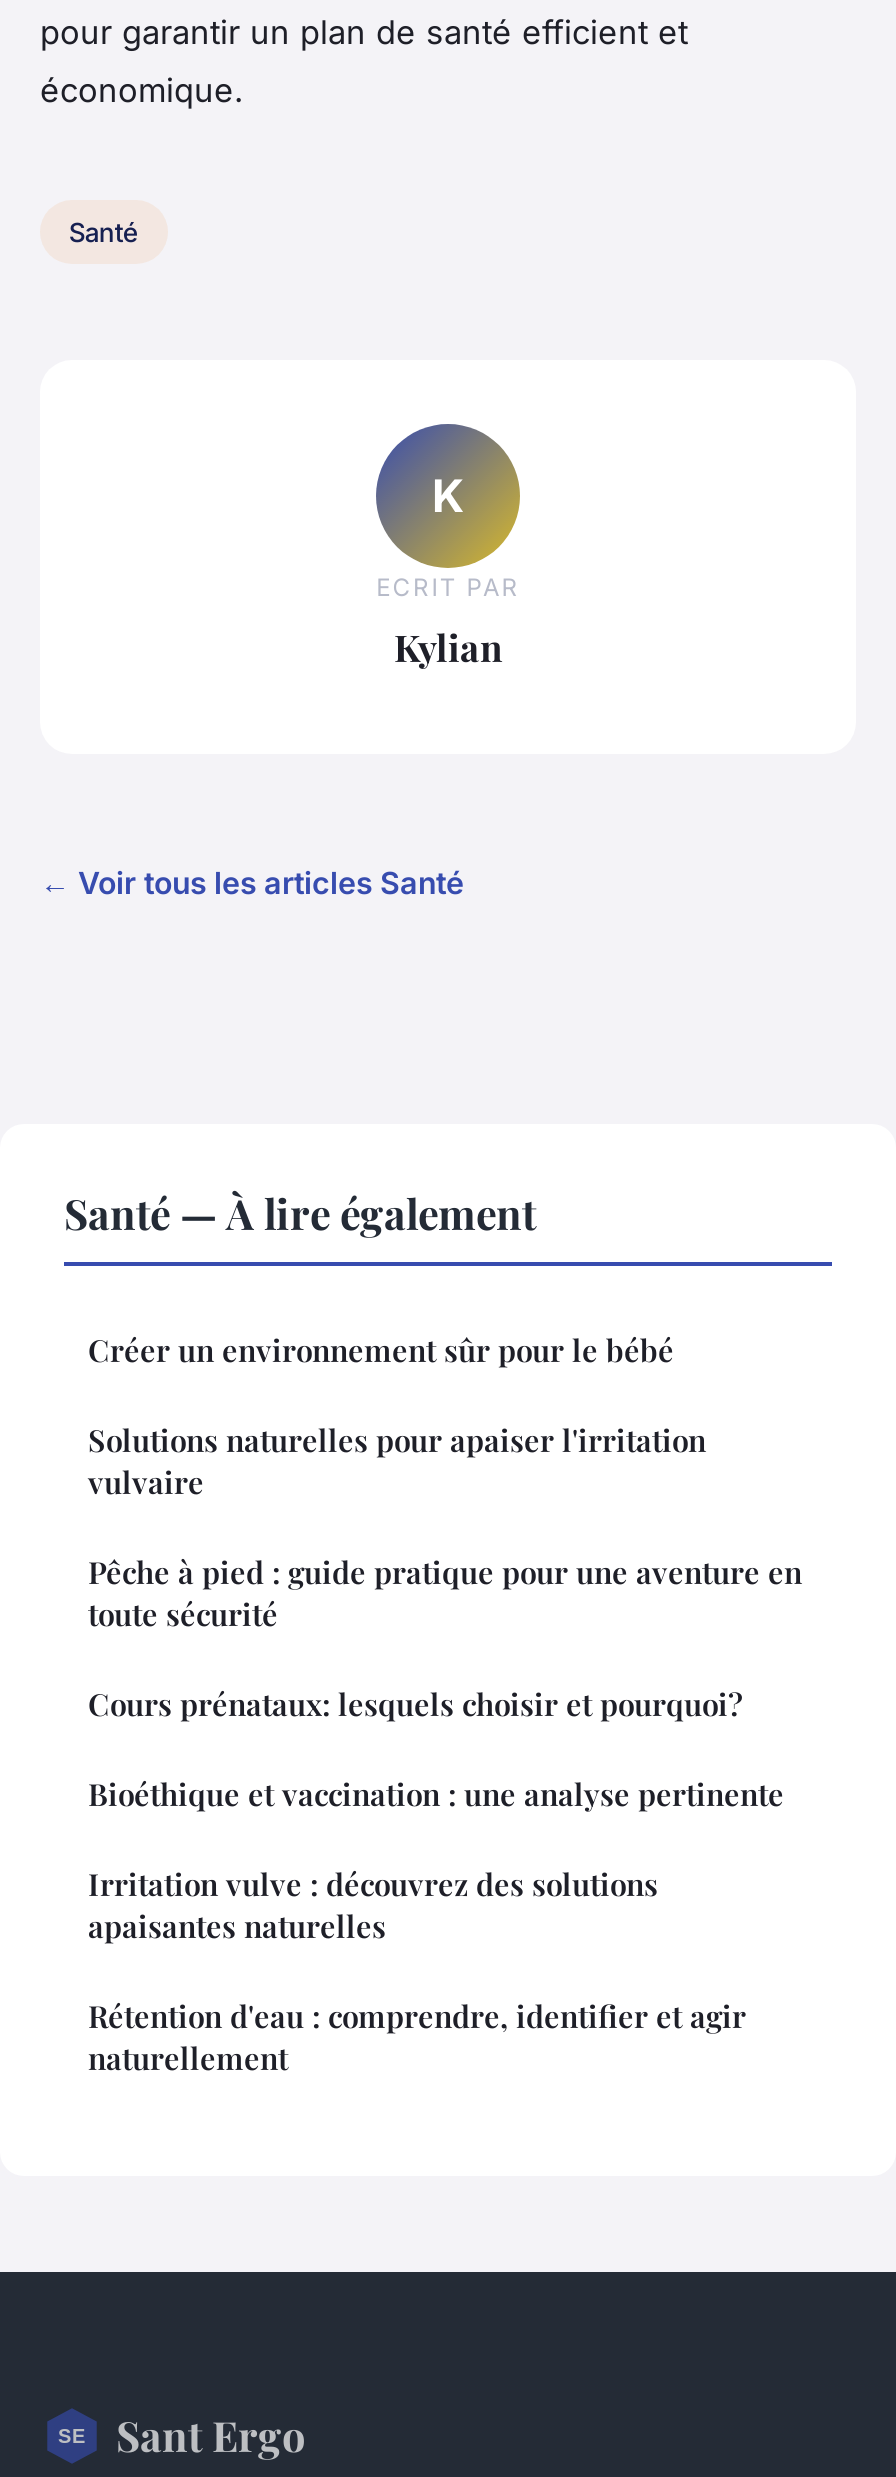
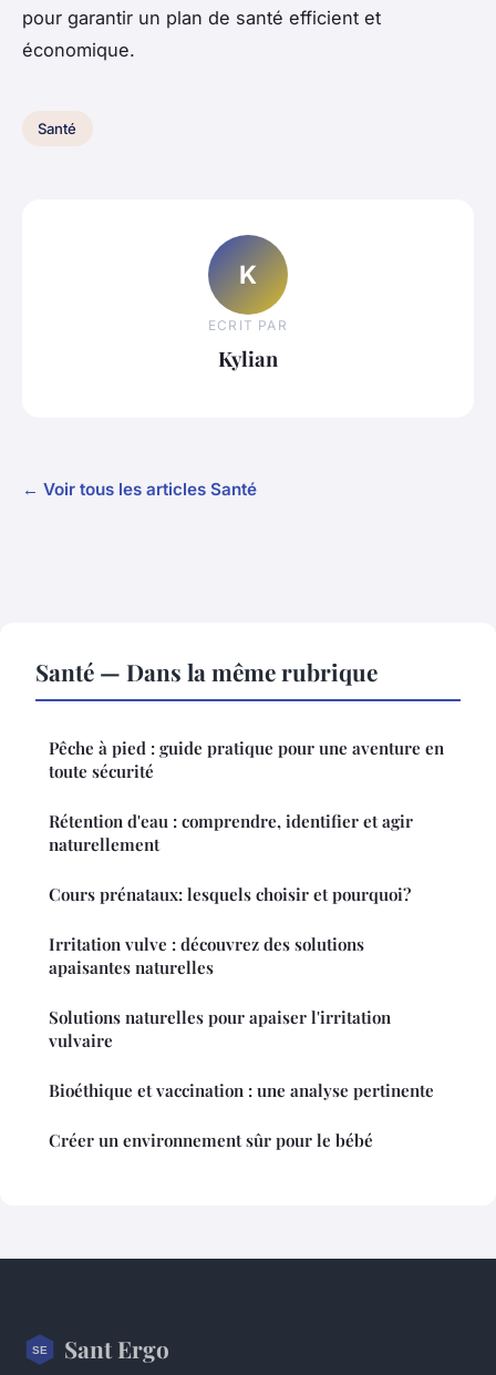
- Santé — À lire également
+ Santé — Dans la même rubrique

moved down: Créer un environnement sûr pour le bébé

moved down: Solutions naturelles pour apaiser l'irritation | vulvaire

moved up: Pêche à pied : guide pratique pour une aventure en | toute sécurité

moved down: Cours prénataux: lesquels choisir et pourquoi? | Irritation vulve : découvrez des solutions | apaisantes naturelles

moved down: Bioéthique et vaccination : une analyse pertinente

moved up: Rétention d'eau : comprendre, identifier et agir | naturellement
